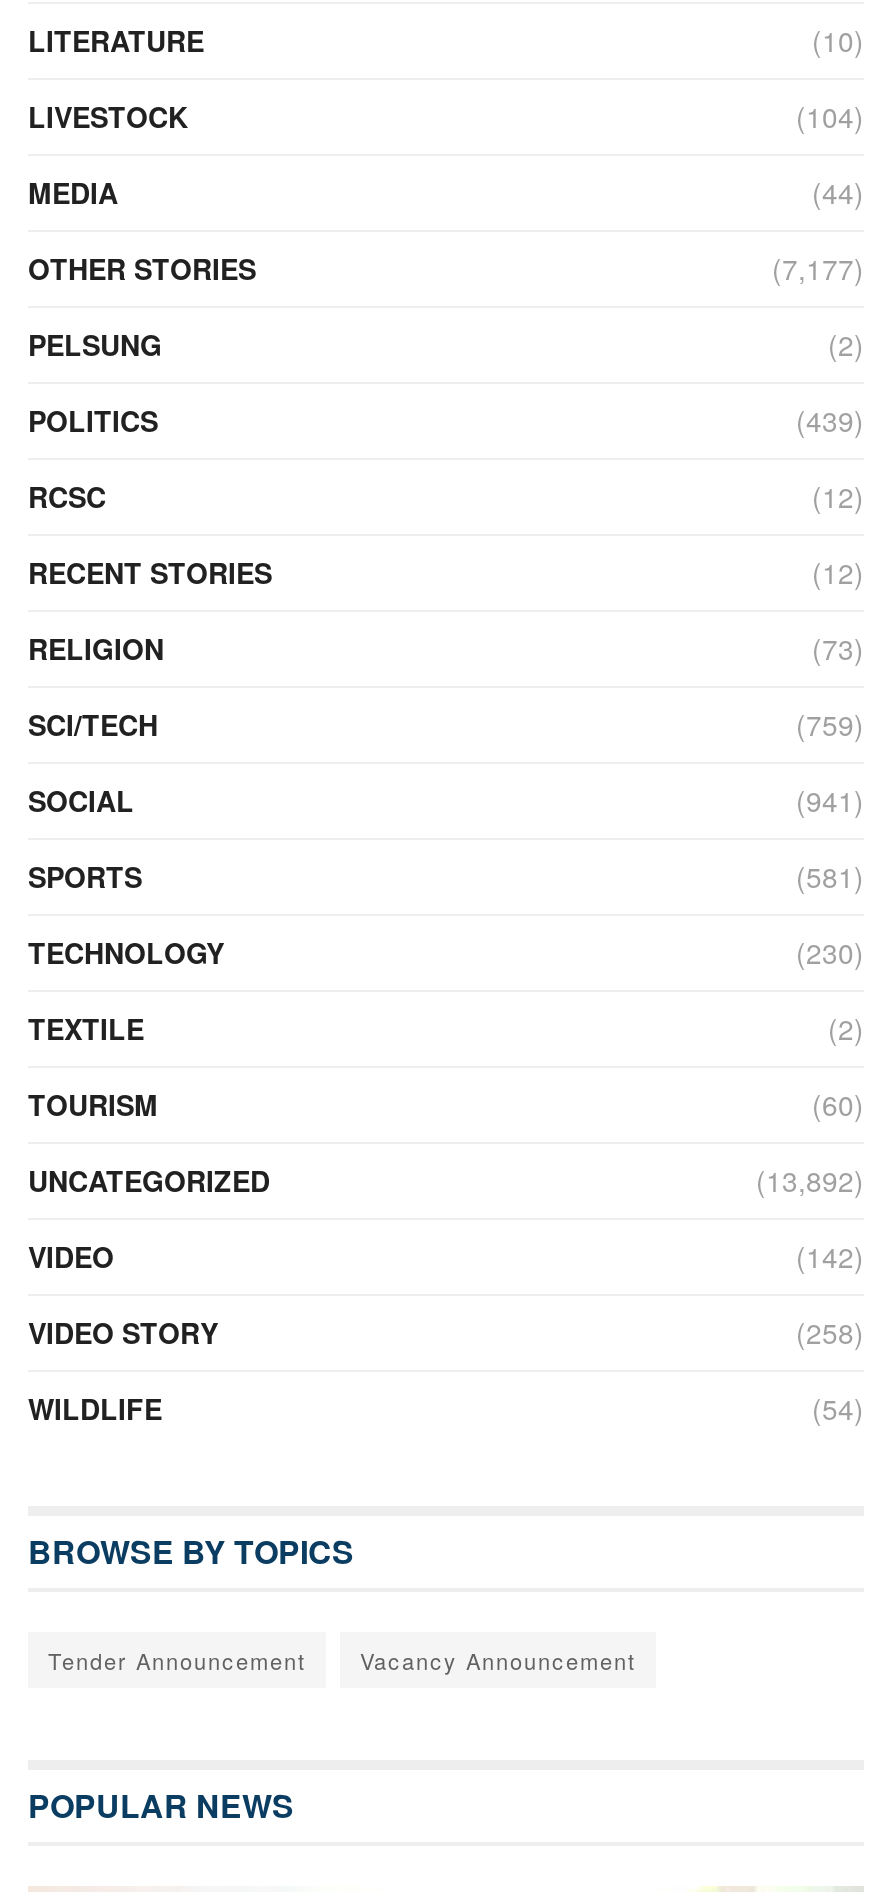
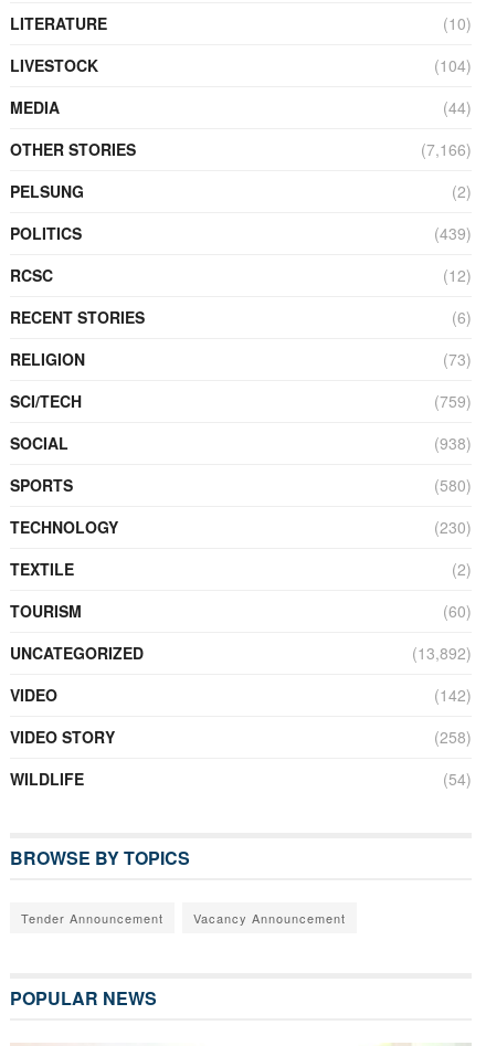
- (7,177)
+ (7,166)

- (12)
+ (6)

- (941)
+ (938)

- (581)
+ (580)
